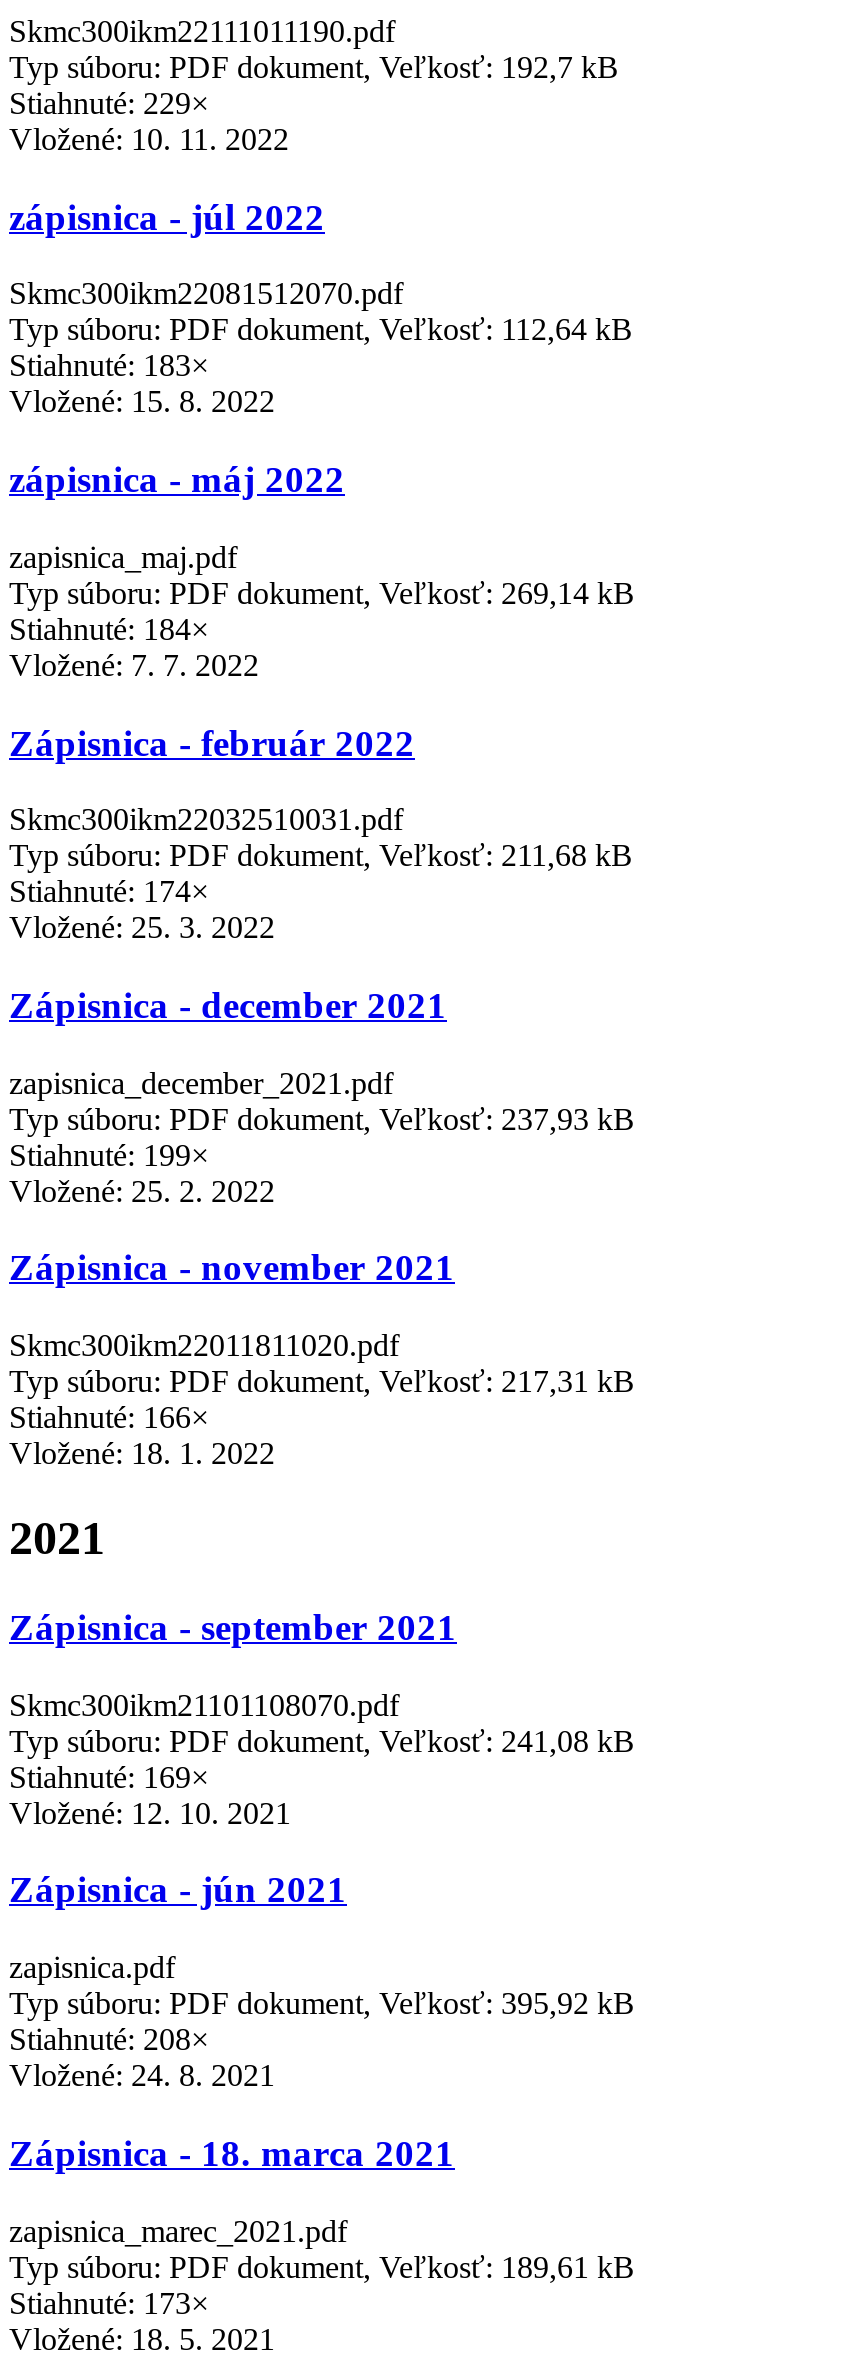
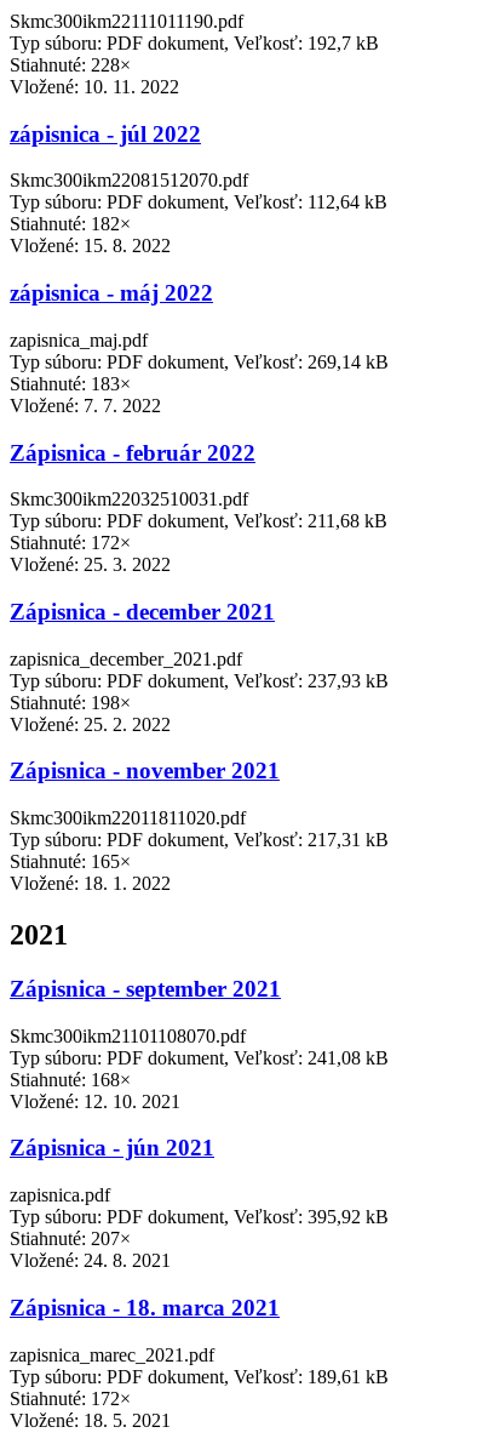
- Stiahnuté: 229×
+ Stiahnuté: 228×

- Stiahnuté: 183×
+ Stiahnuté: 182×

- Stiahnuté: 184×
+ Stiahnuté: 183×

- Stiahnuté: 174×
+ Stiahnuté: 172×

- Stiahnuté: 199×
+ Stiahnuté: 198×

- Stiahnuté: 166×
+ Stiahnuté: 165×

- Stiahnuté: 169×
+ Stiahnuté: 168×

- Stiahnuté: 208×
+ Stiahnuté: 207×

- Stiahnuté: 173×
+ Stiahnuté: 172×
